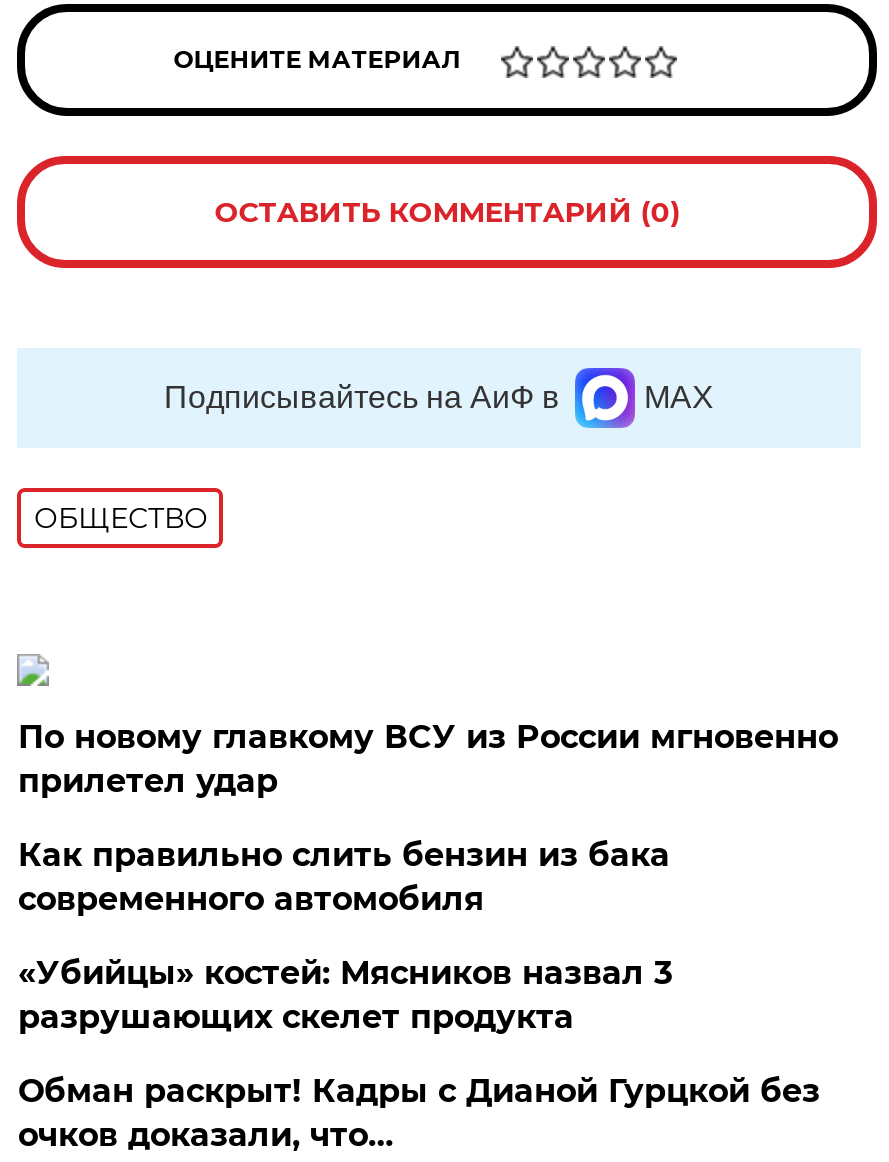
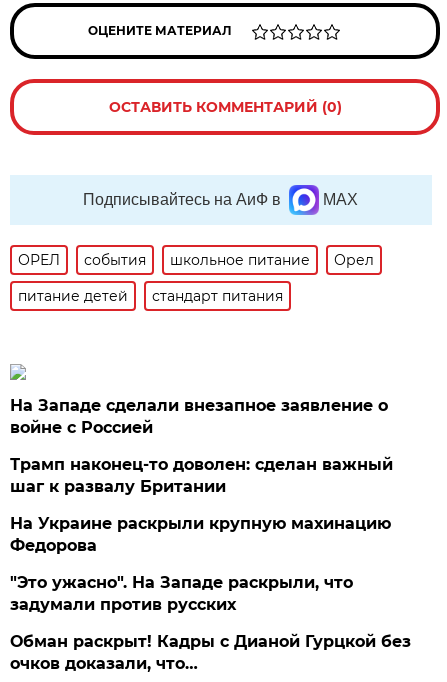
- ОБЩЕСТВО
+ ОРЕЛ
+ события
+ школьное питание
+ Орел
+ питание детей
+ стандарт питания

- По новому главкому ВСУ из России мгновенно
- прилетел удар
- Как правильно слить бензин из бака
- современного автомобиля
- «Убийцы» костей: Мясников назвал 3
- разрушающих скелет продукта
+ На Западе сделали внезапное заявление о
+ войне с Россией
+ Трамп наконец-то доволен: сделан важный
+ шаг к развалу Британии
+ На Украине раскрыли крупную махинацию
+ Федорова
+ "Это ужасно". На Западе раскрыли, что
+ задумали против русских
